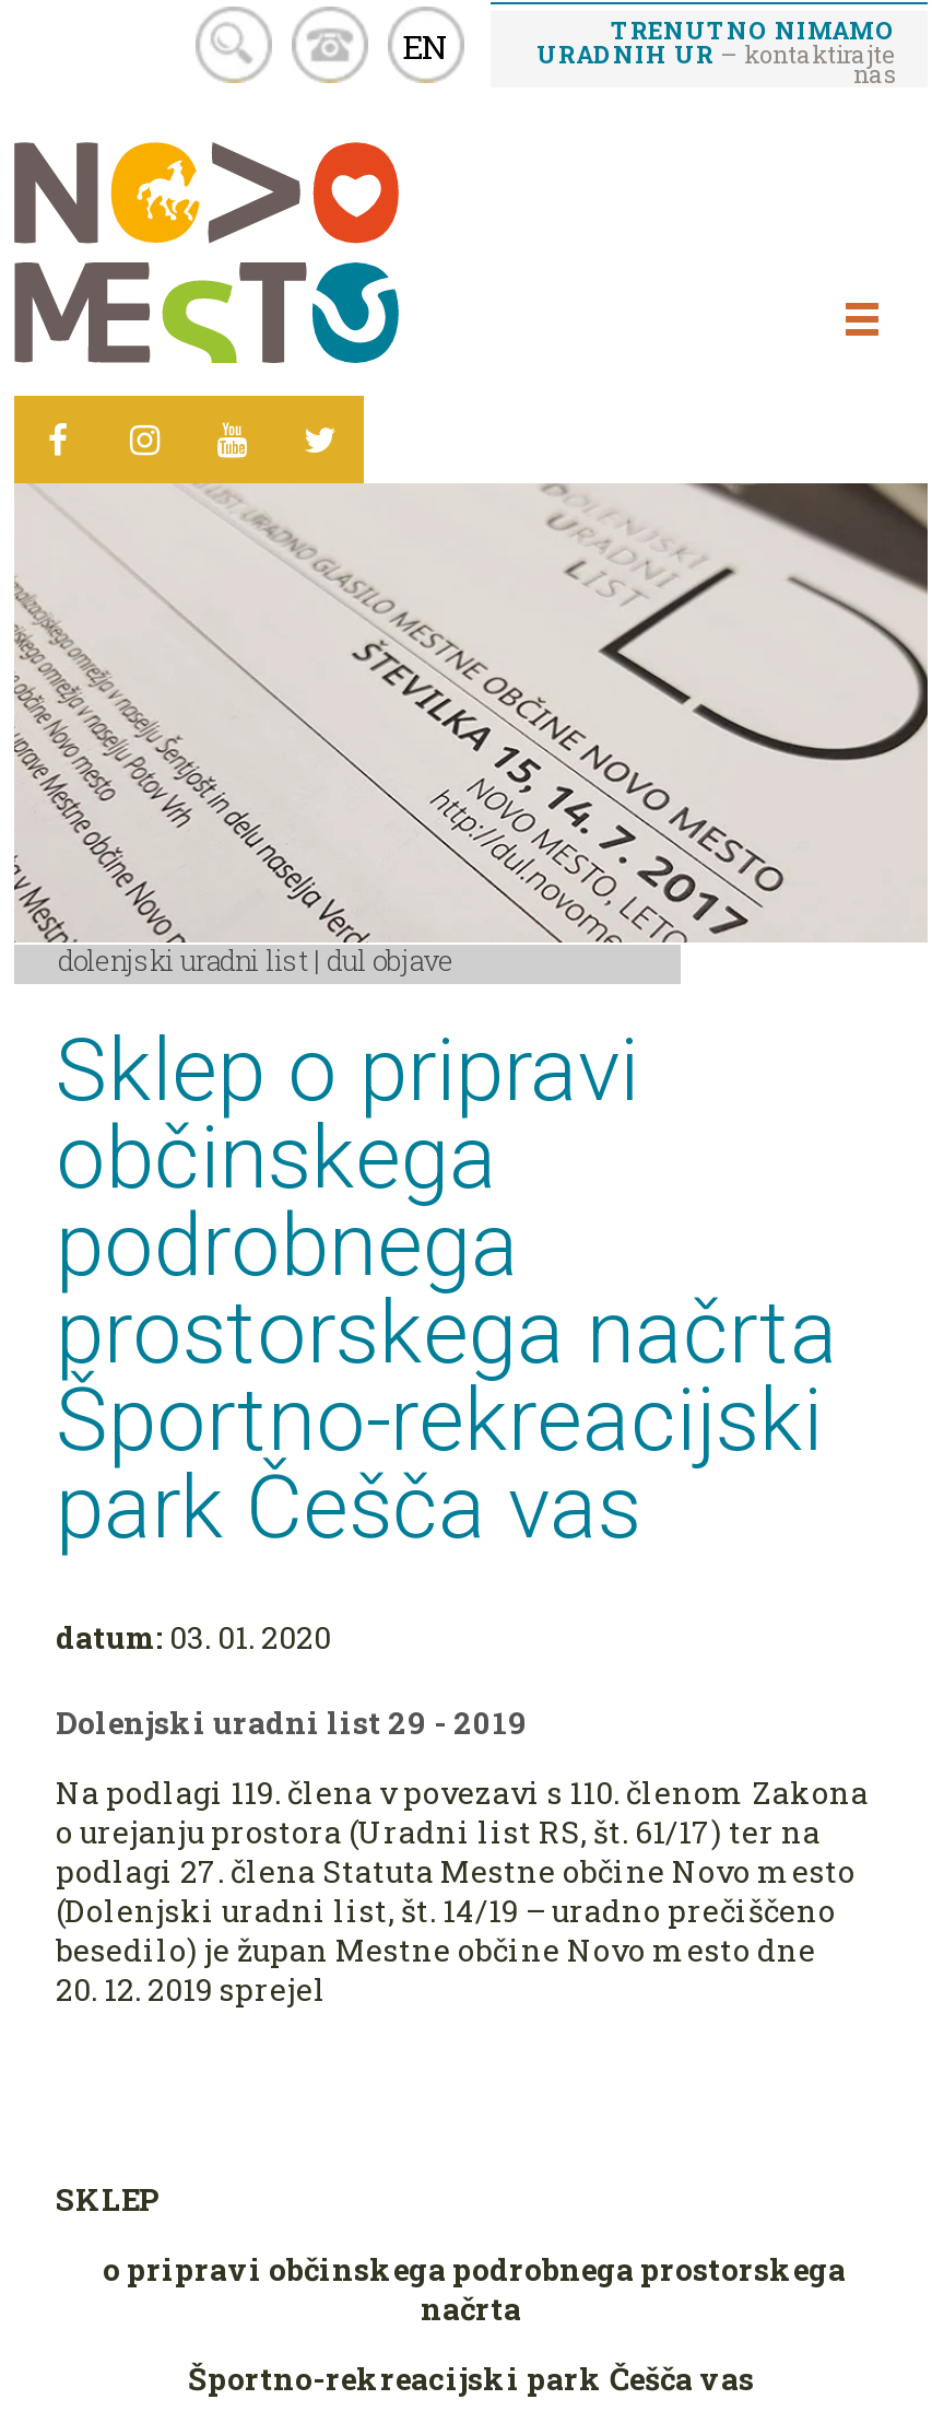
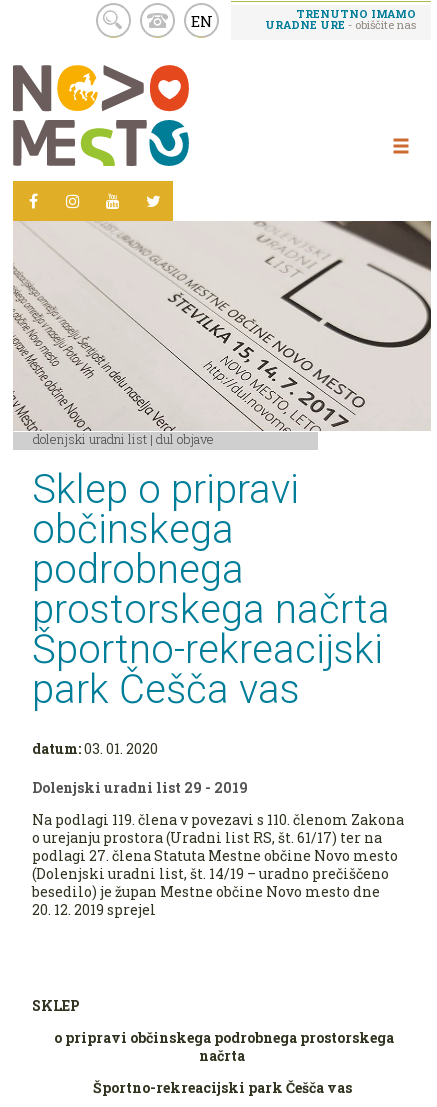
- TRENUTNO NIMAMO
- URADNIH UR– kontaktirajte
- nas
+ TRENUTNO IMAMO
+ URADNE URE - obiščite nas
